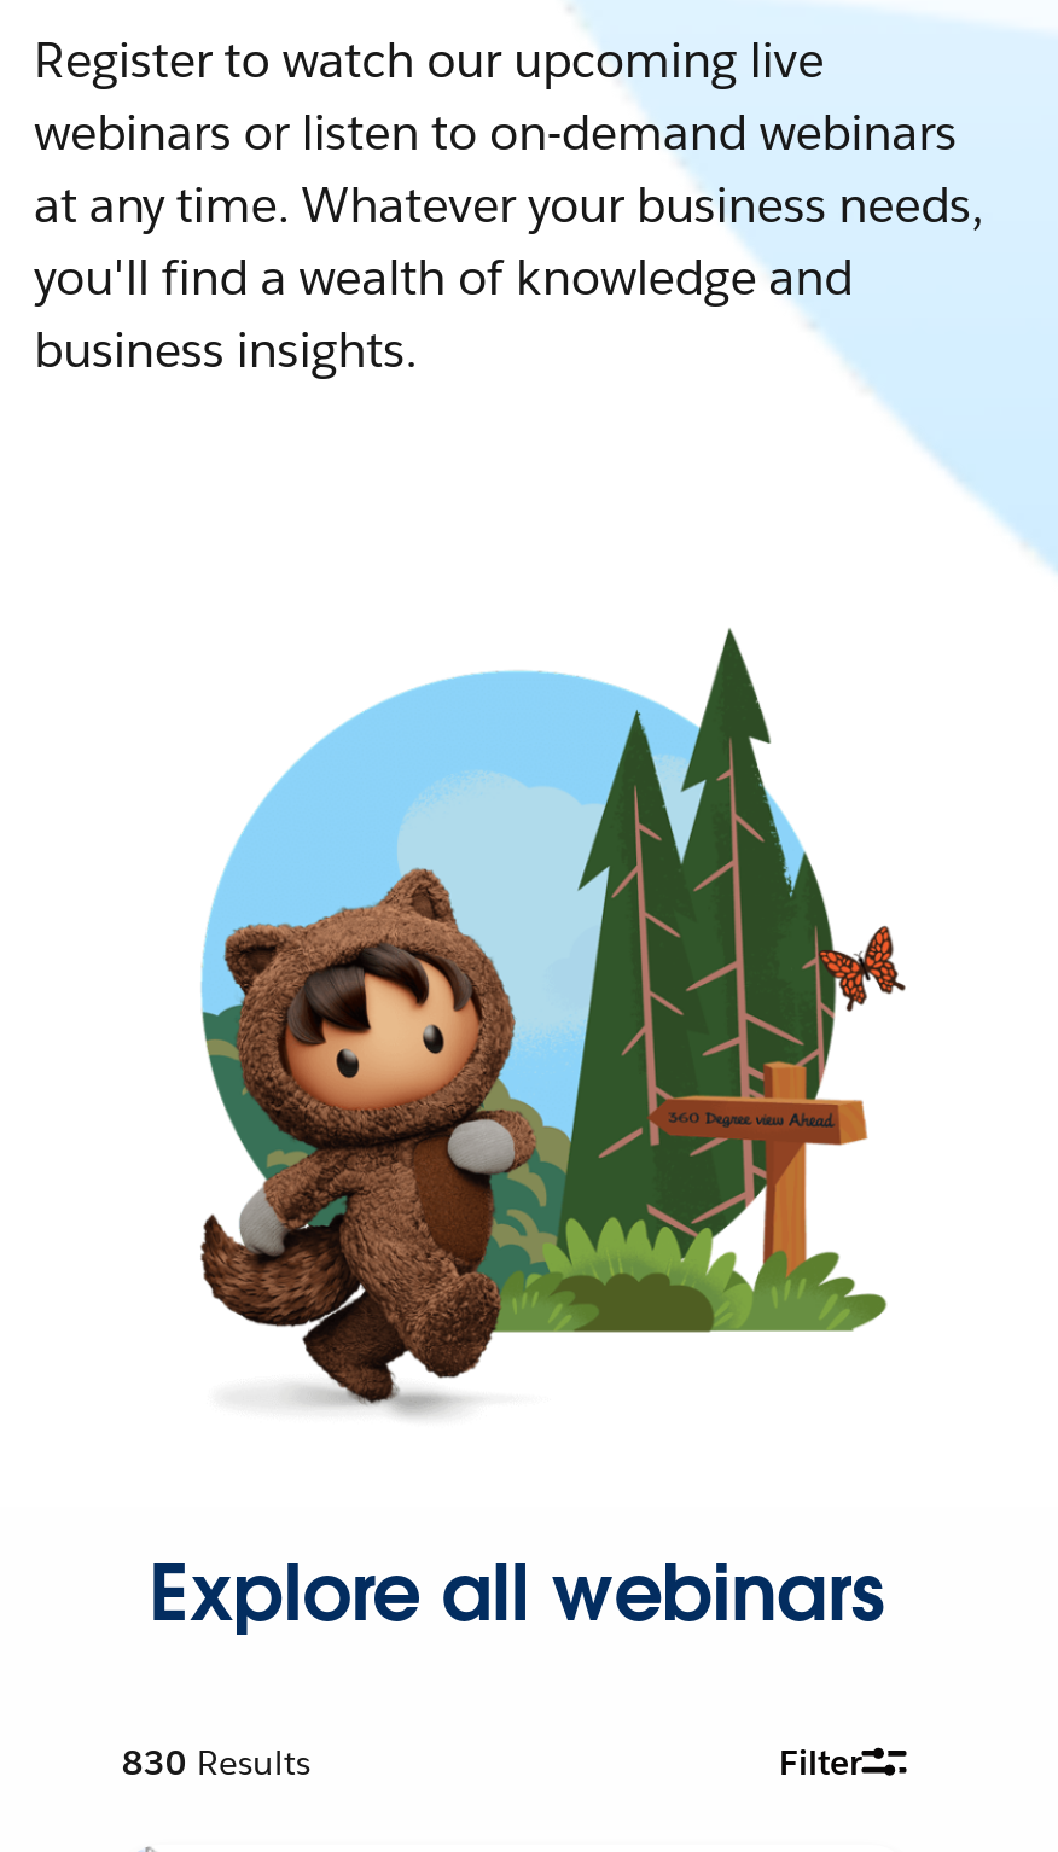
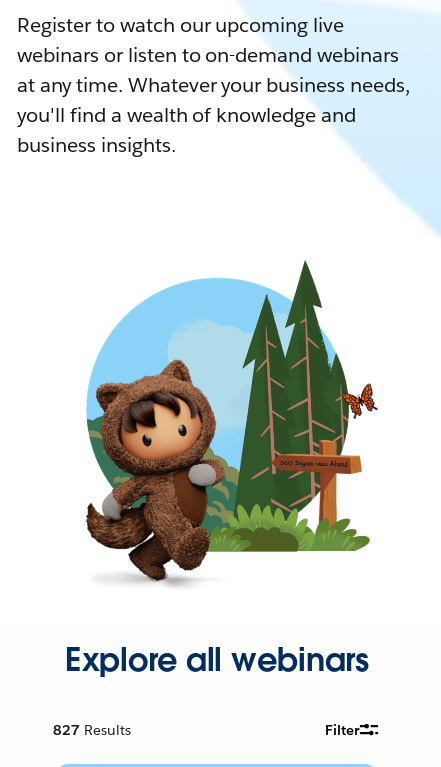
- 830 Results
+ 827 Results
